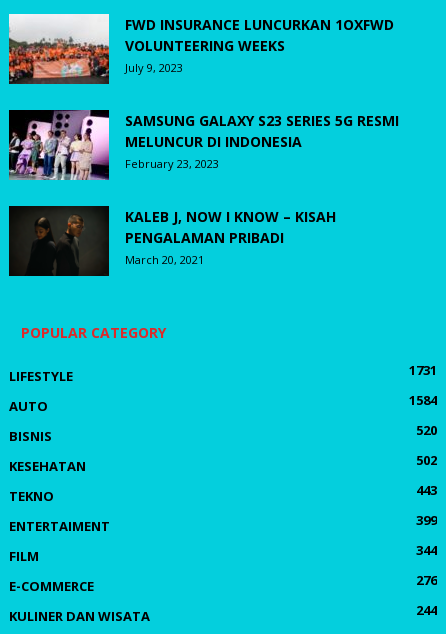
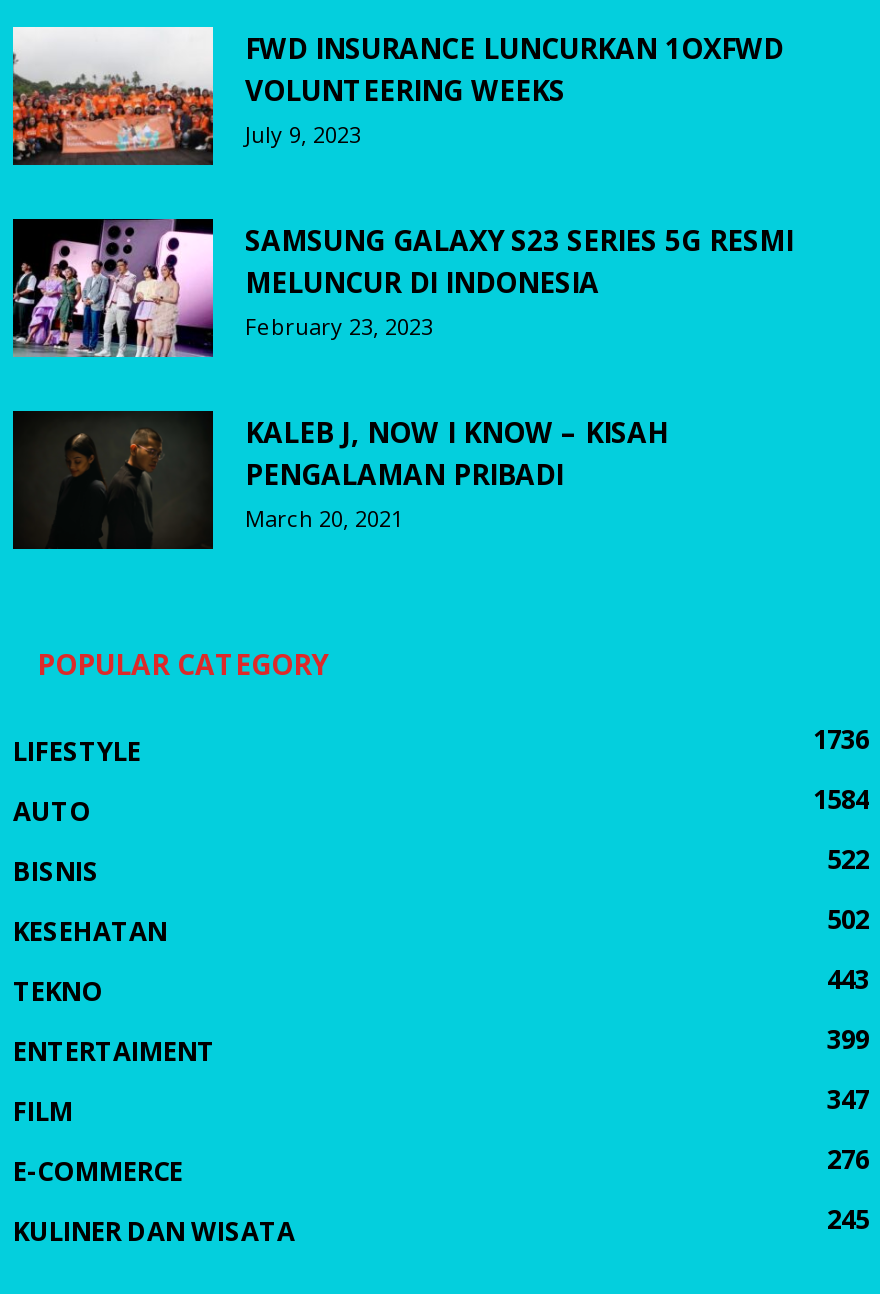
- 1731
+ 1736

- 520
+ 522

- 344
+ 347

- 244
+ 245
